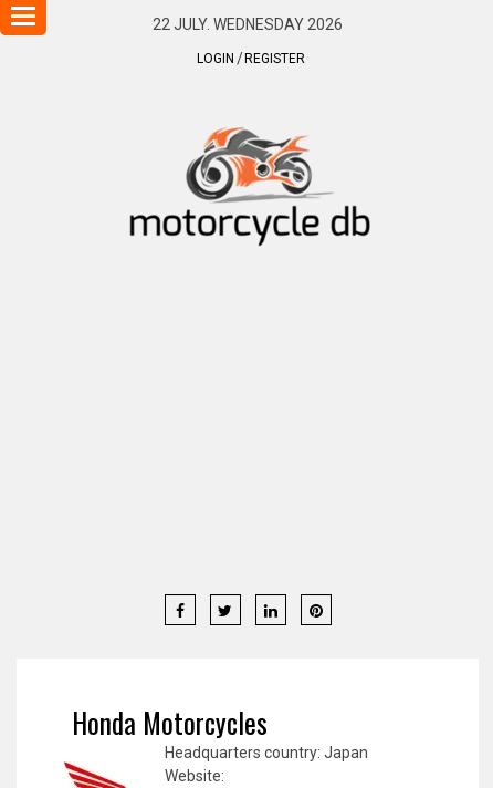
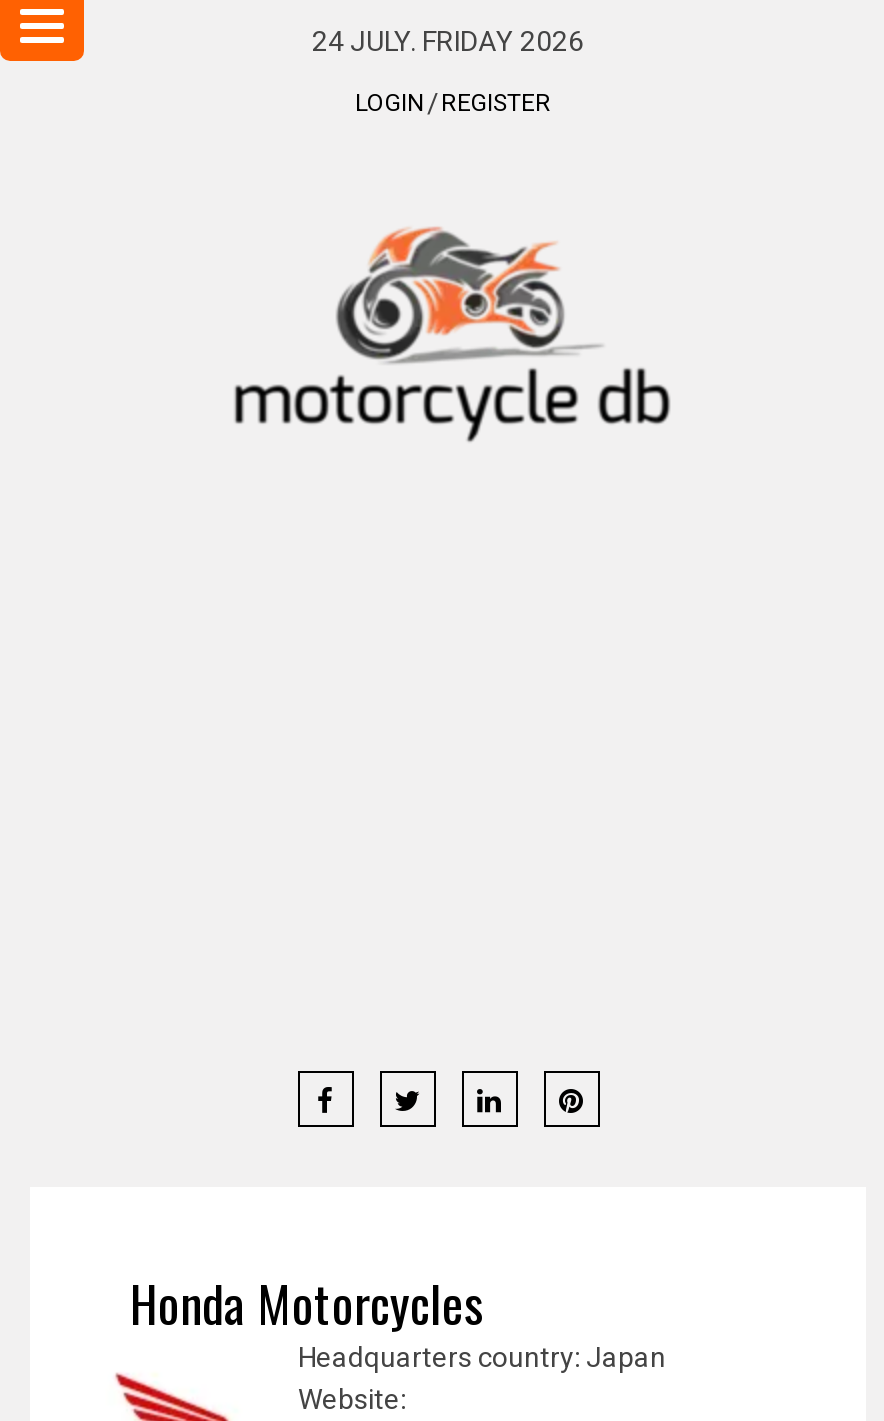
- 22 JULY. WEDNESDAY 2026
+ 24 JULY. FRIDAY 2026
